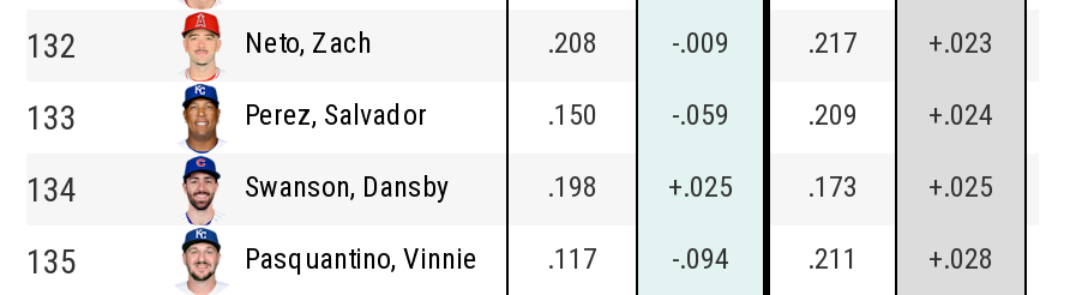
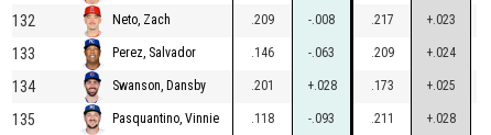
- .208
+ .209

- -.009
+ -.008

- .150
+ .146

- -.059
+ -.063

- .198
+ .201

- +.025
+ +.028

- .117
+ .118

- -.094
+ -.093
